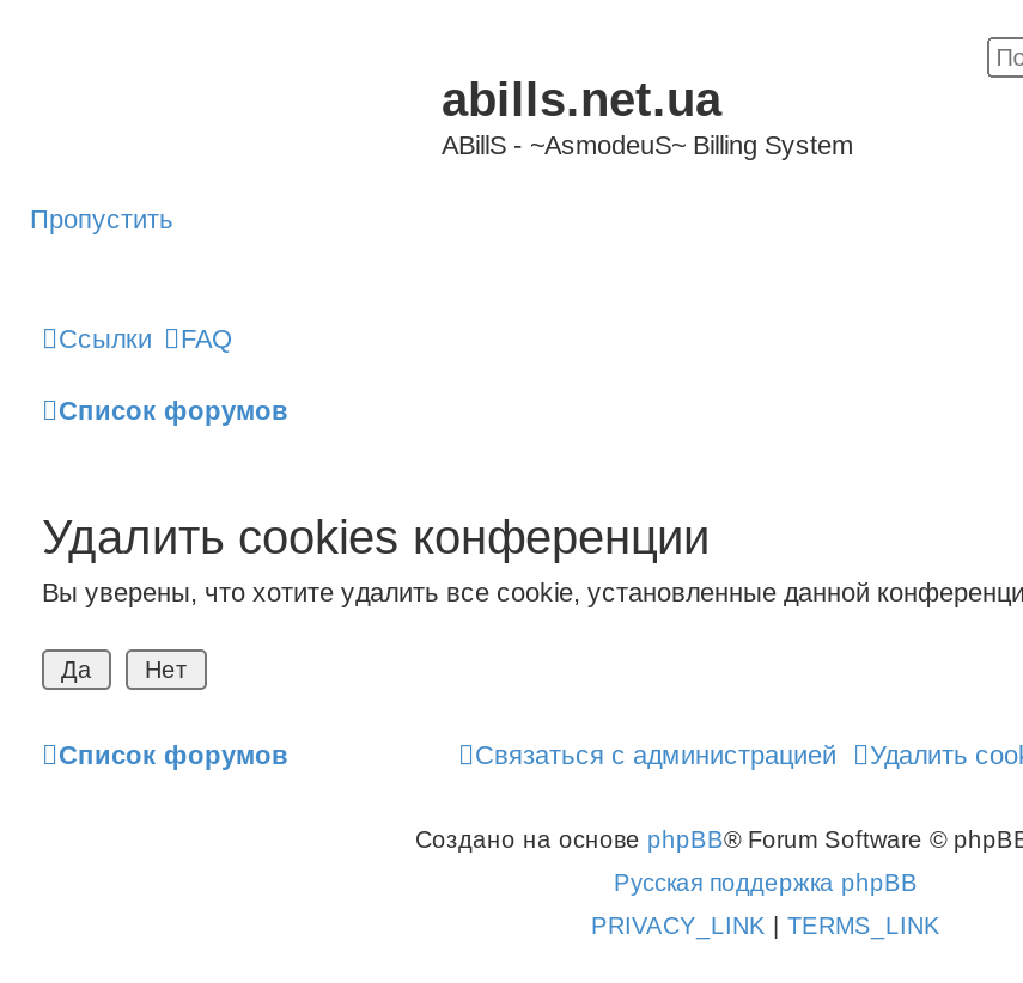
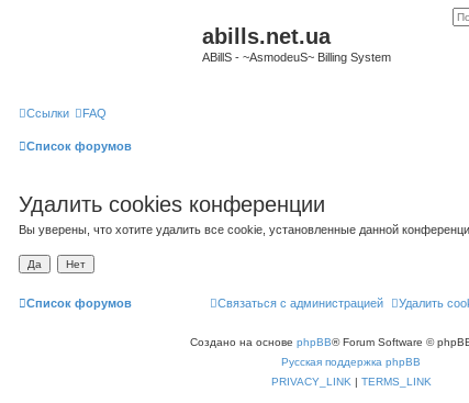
- Пропустить
